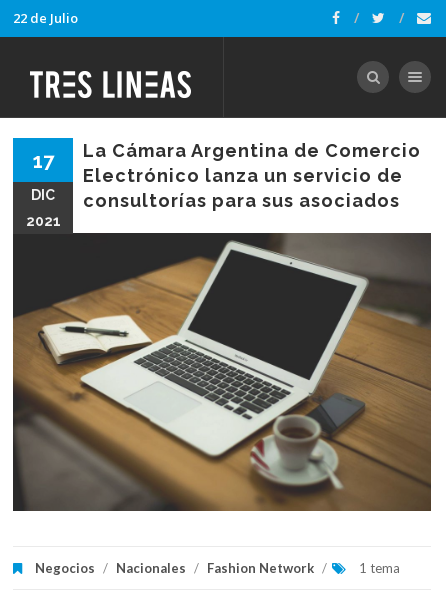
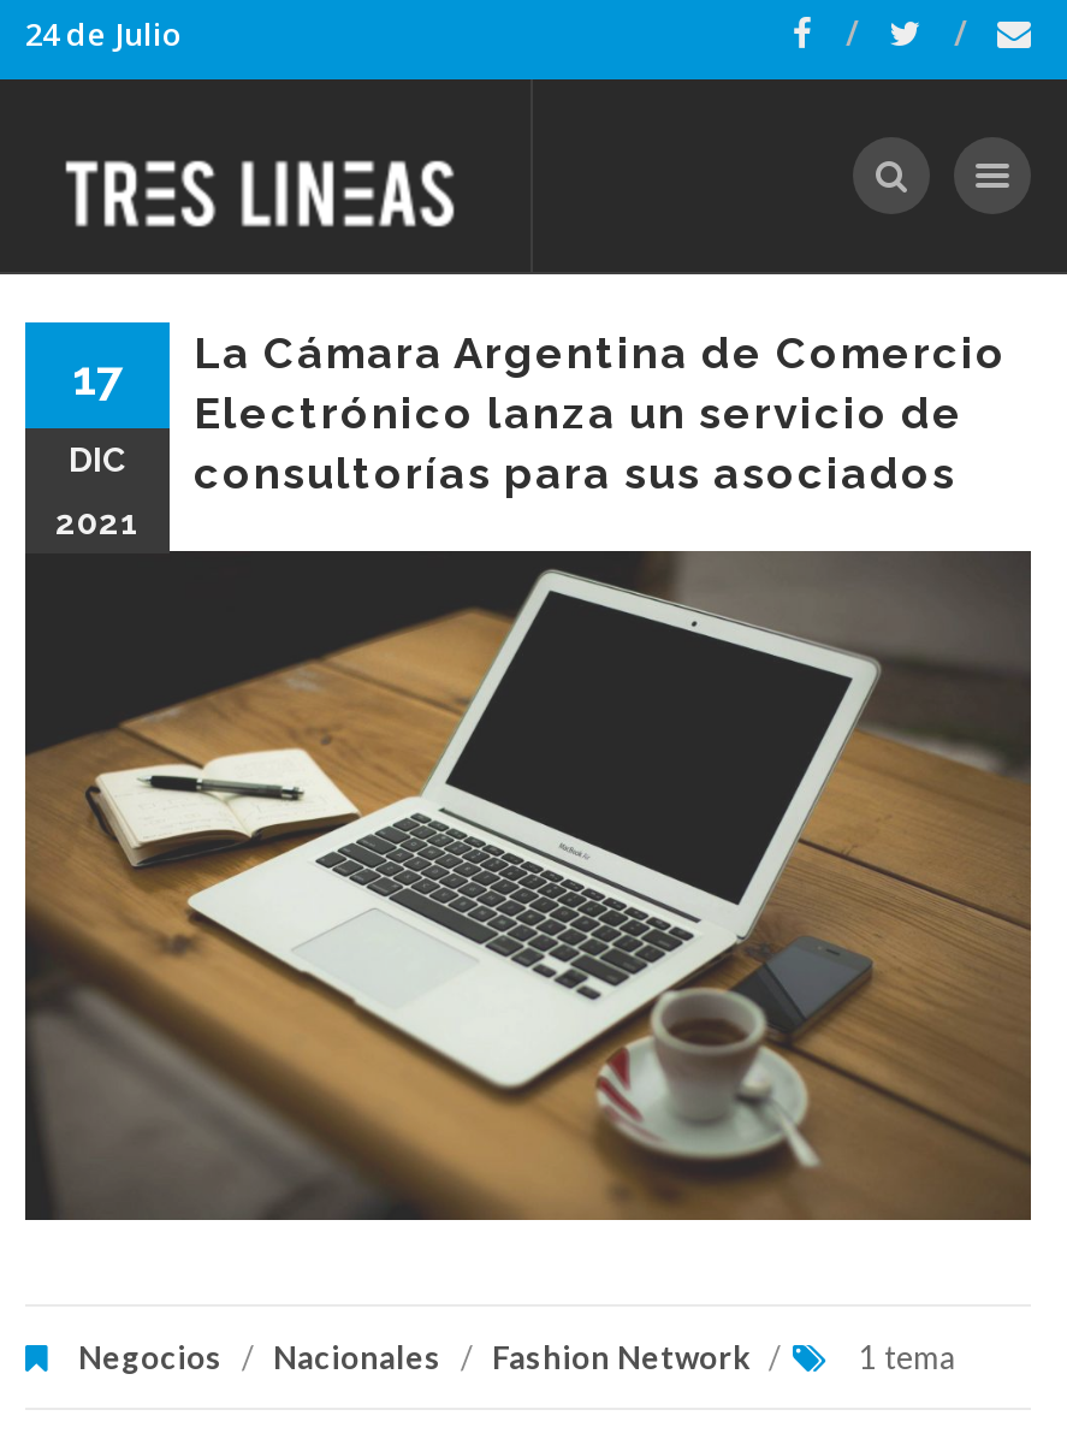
- 22 de Julio
+ 24 de Julio
